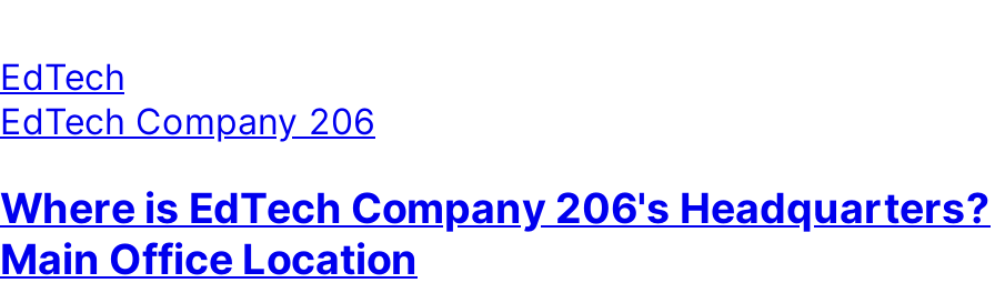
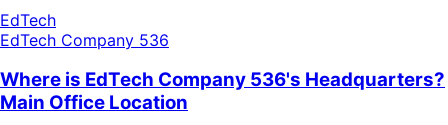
- EdTech Company 206
+ EdTech Company 536

- Where is EdTech Company 206's Headquarters?
+ Where is EdTech Company 536's Headquarters?
